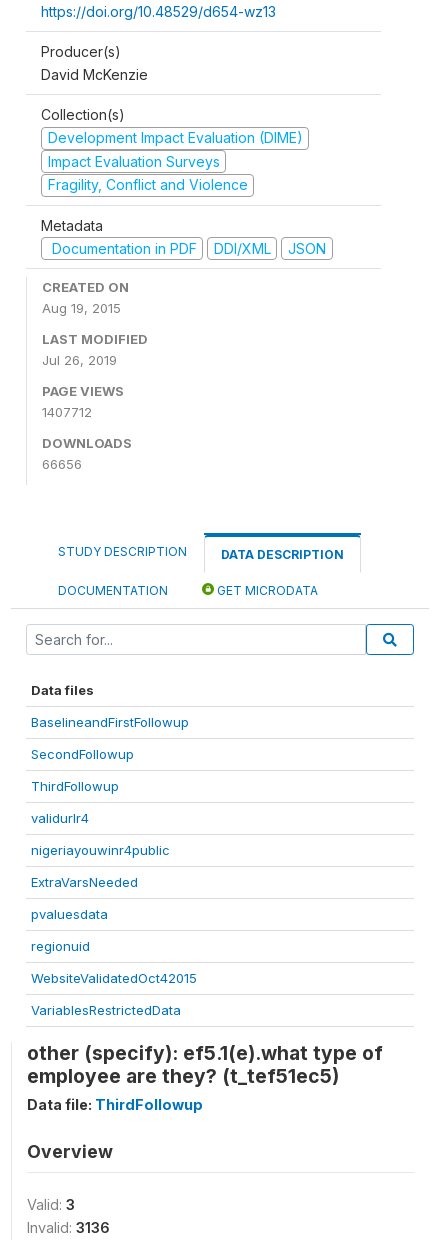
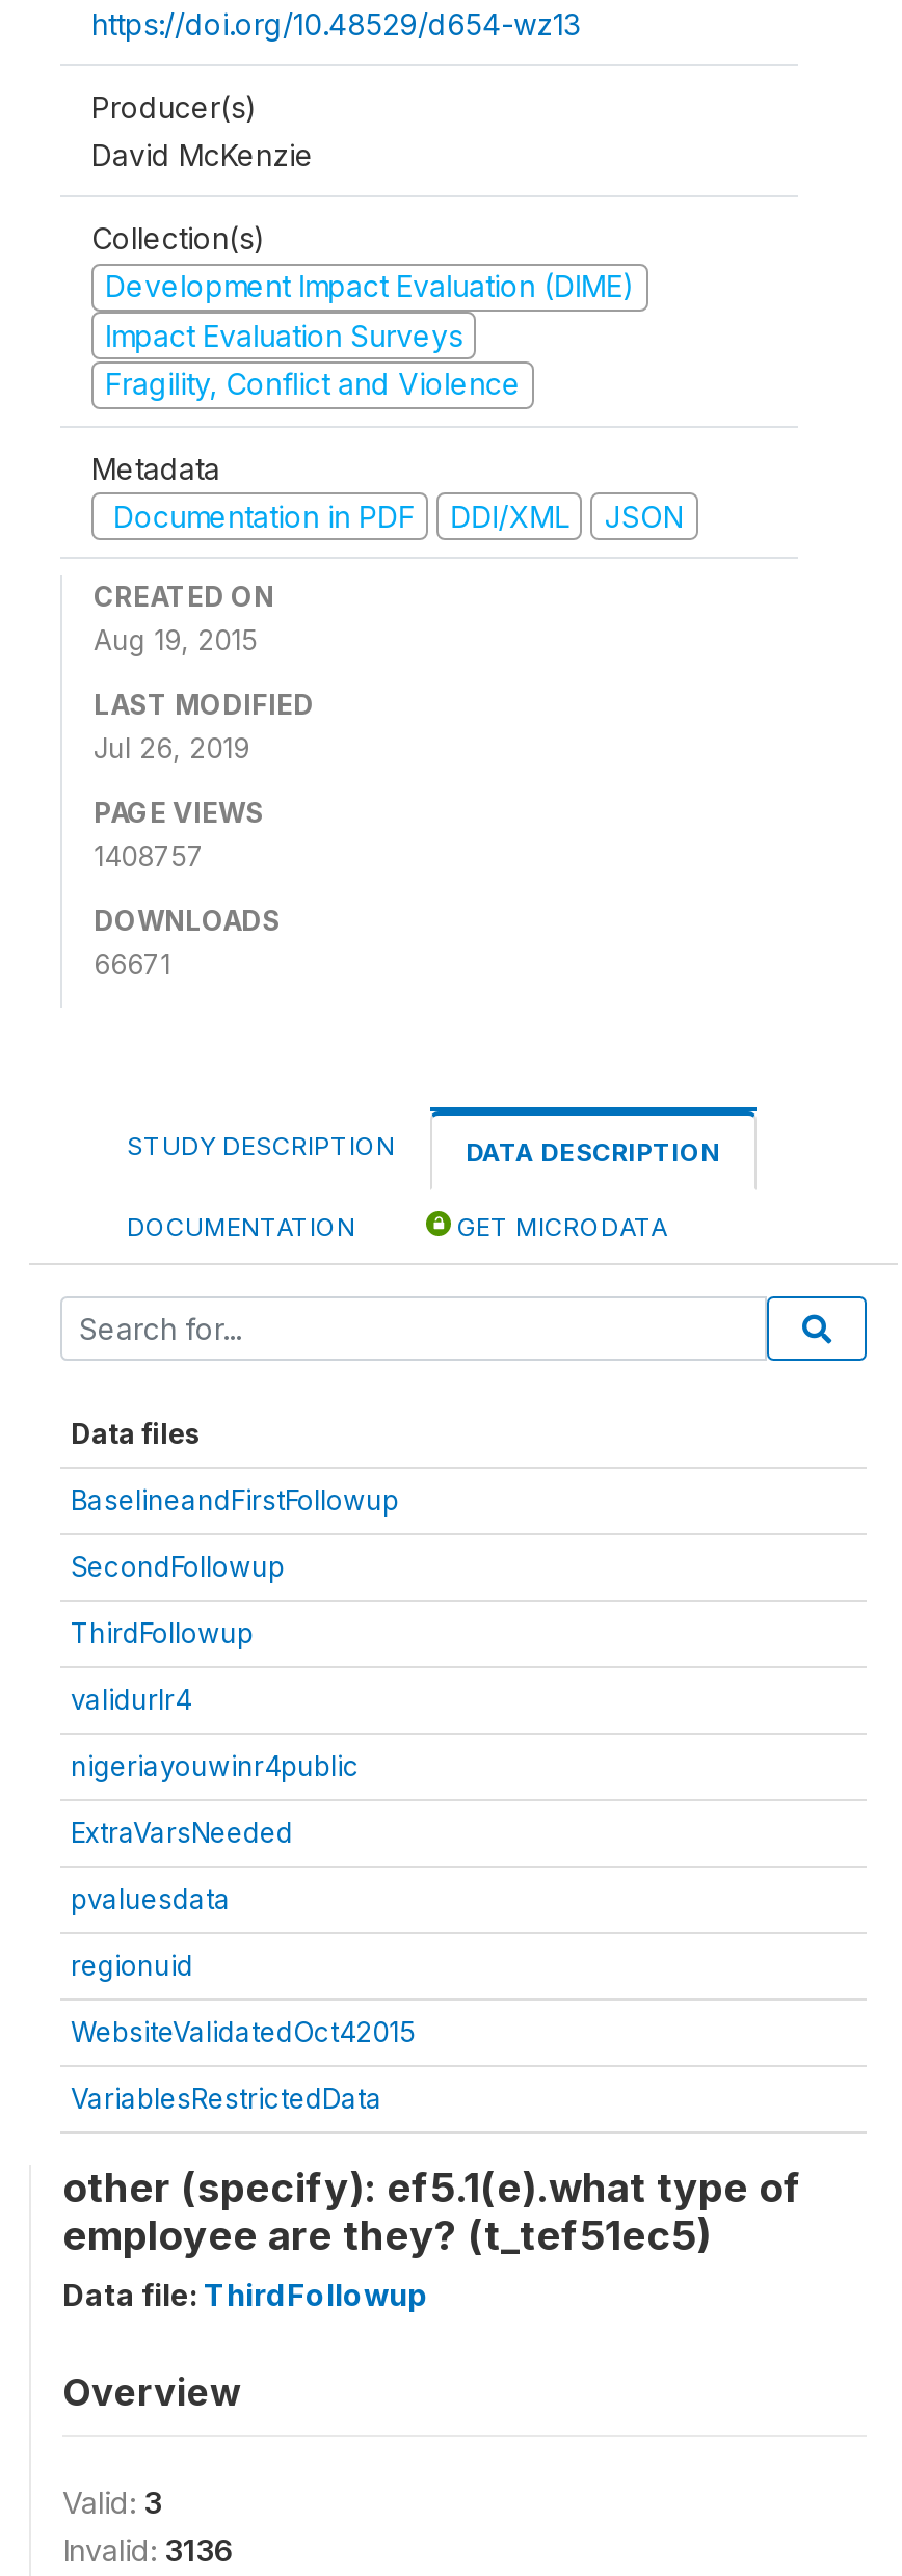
- 1407712
+ 1408757

- 66656
+ 66671
